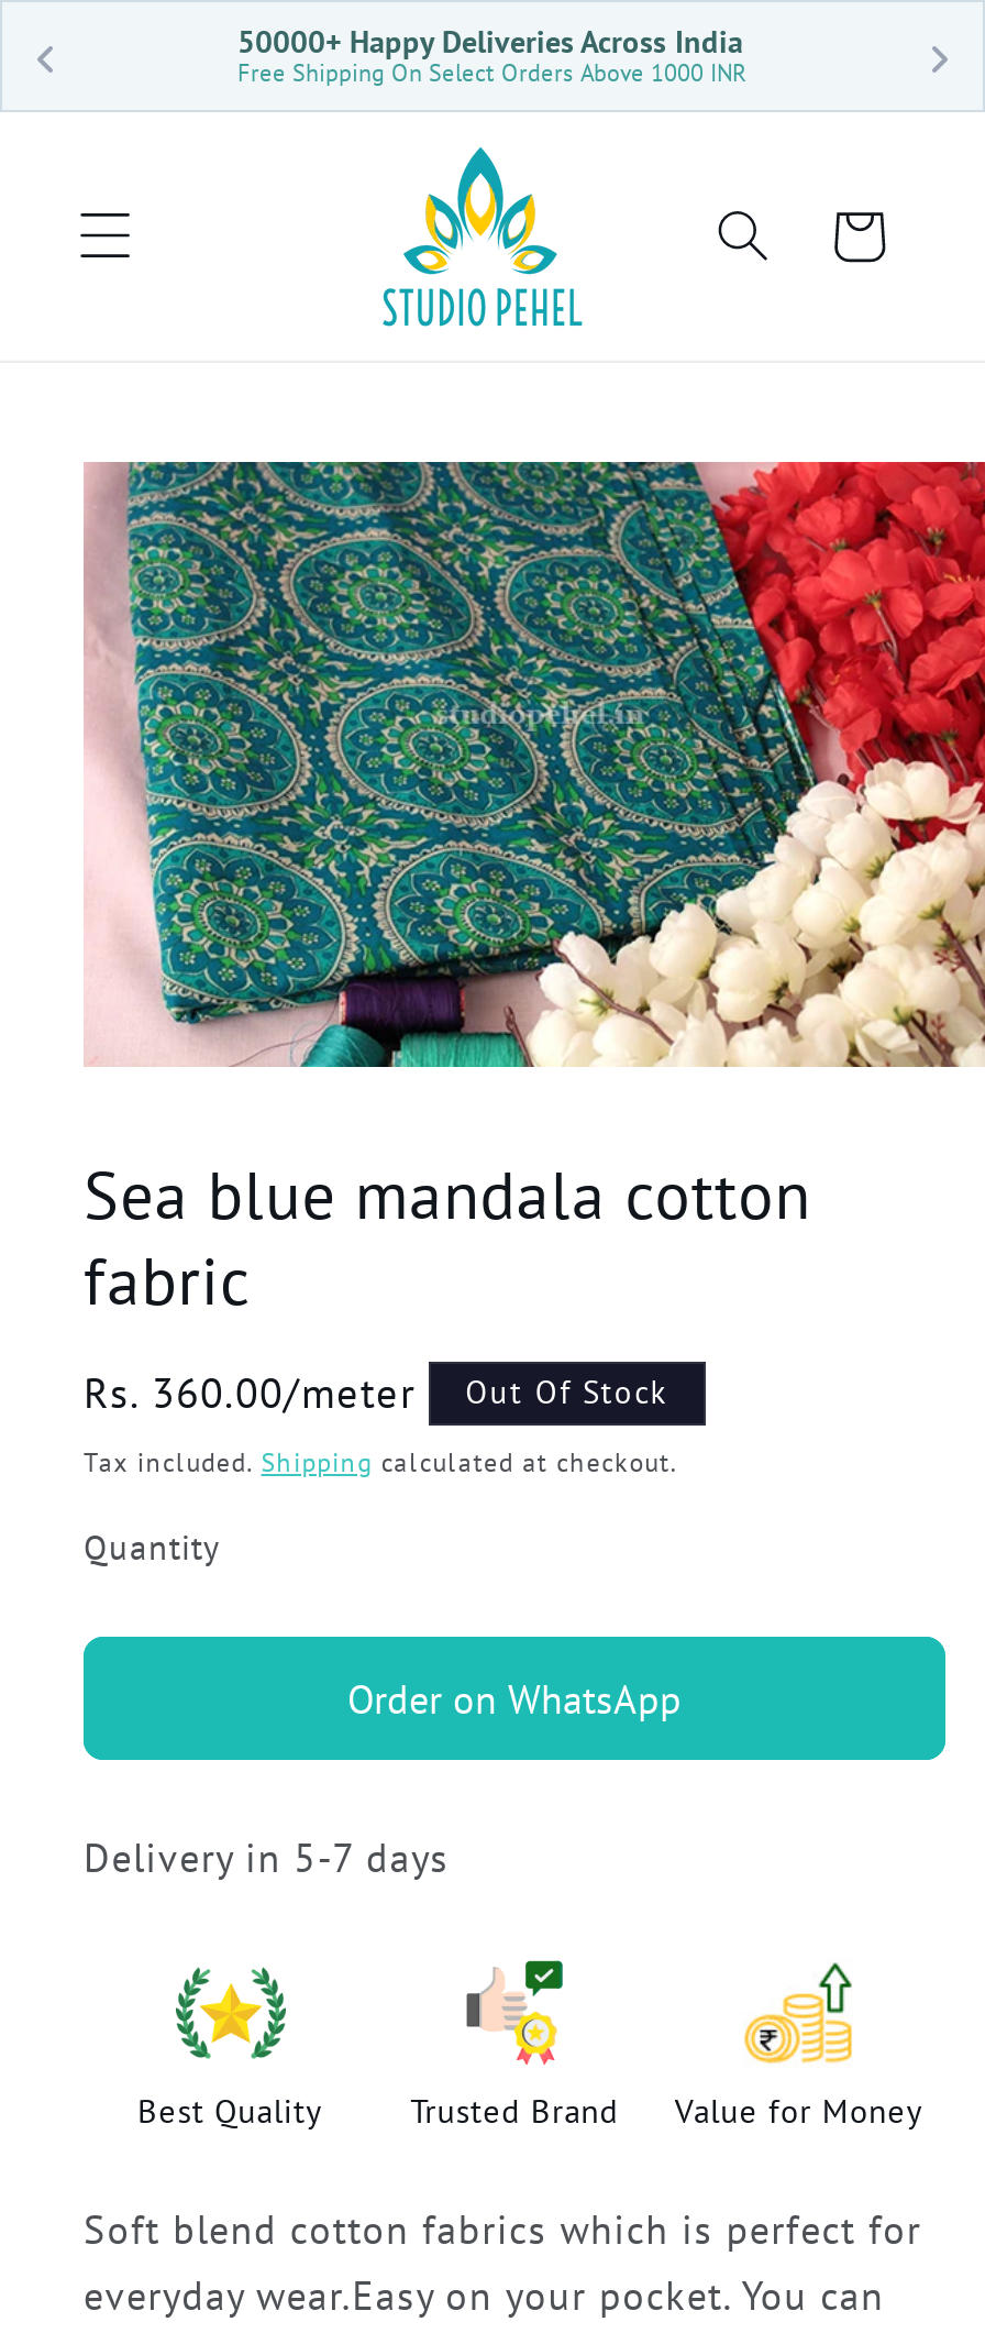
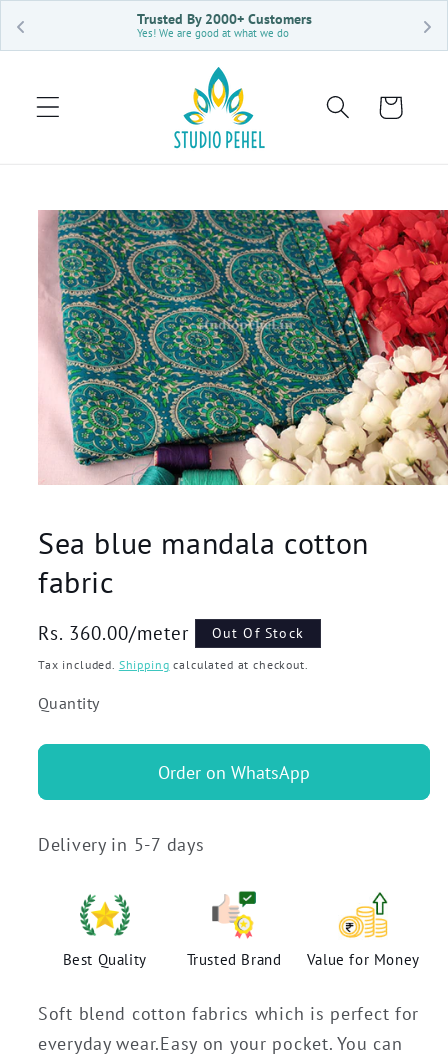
- 50000+ Happy Deliveries Across India
- Free Shipping On Select Orders Above 1000 INR
+ Trusted By 2000+ Customers
+ Yes! We are good at what we do
